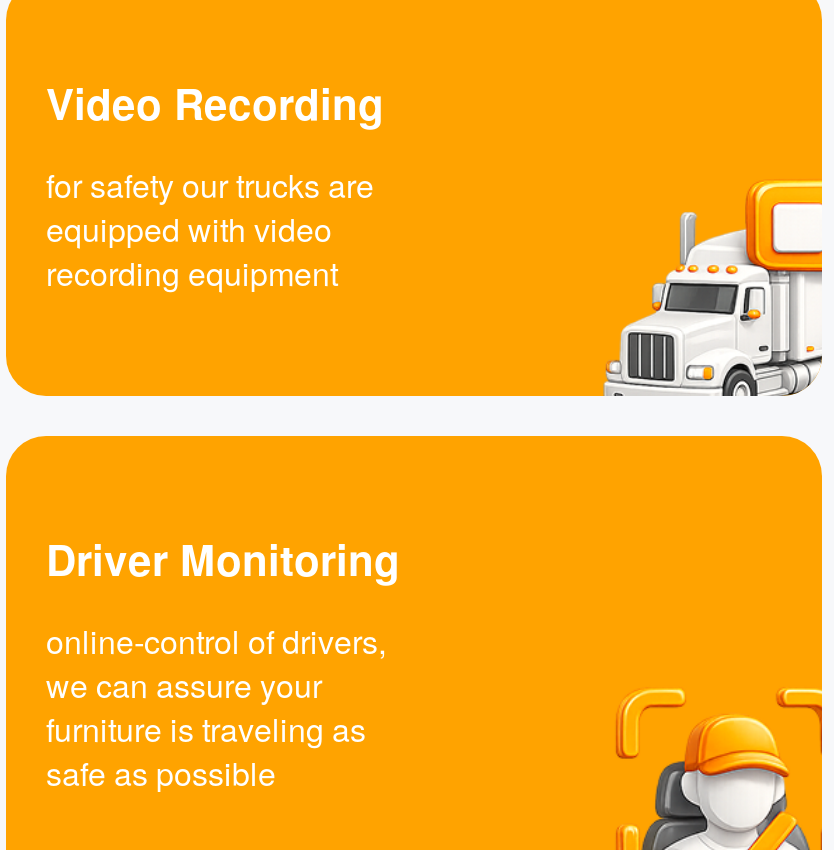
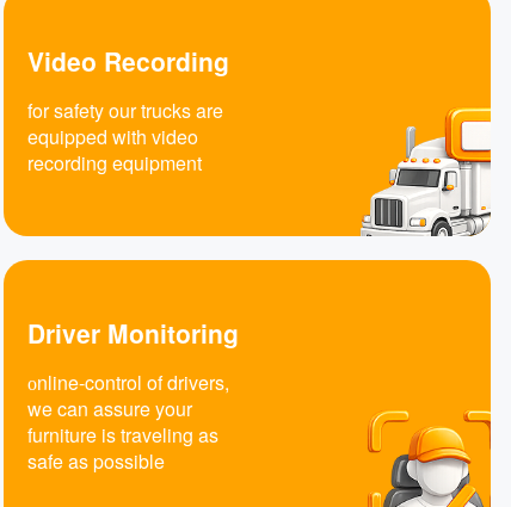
- online-control of drivers,
+ оnline-control of drivers,
